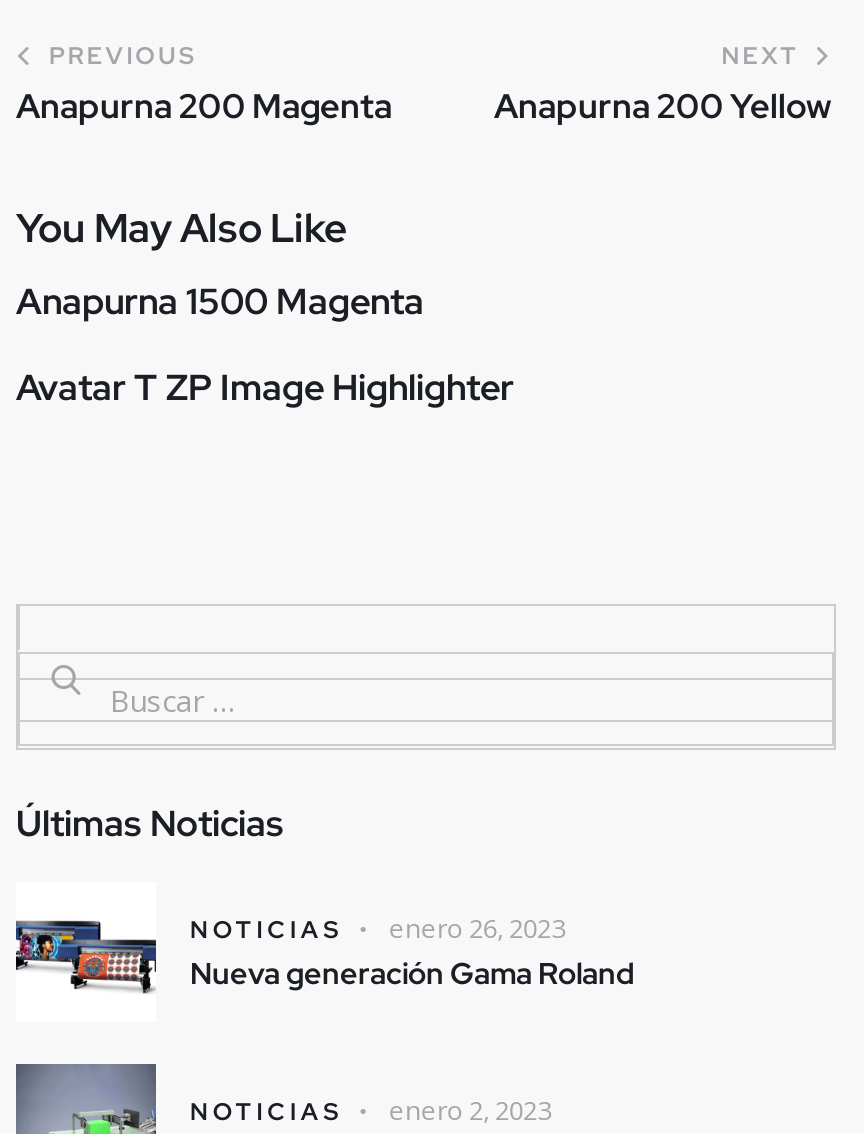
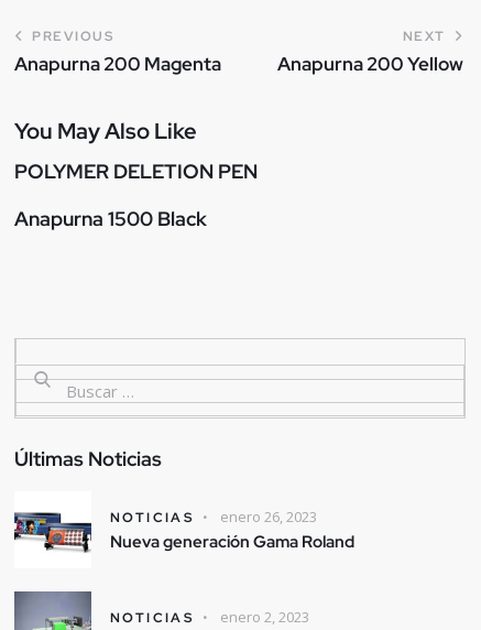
- Anapurna 1500 Magenta
+ POLYMER DELETION PEN

- Avatar T ZP Image Highlighter
+ Anapurna 1500 Black
